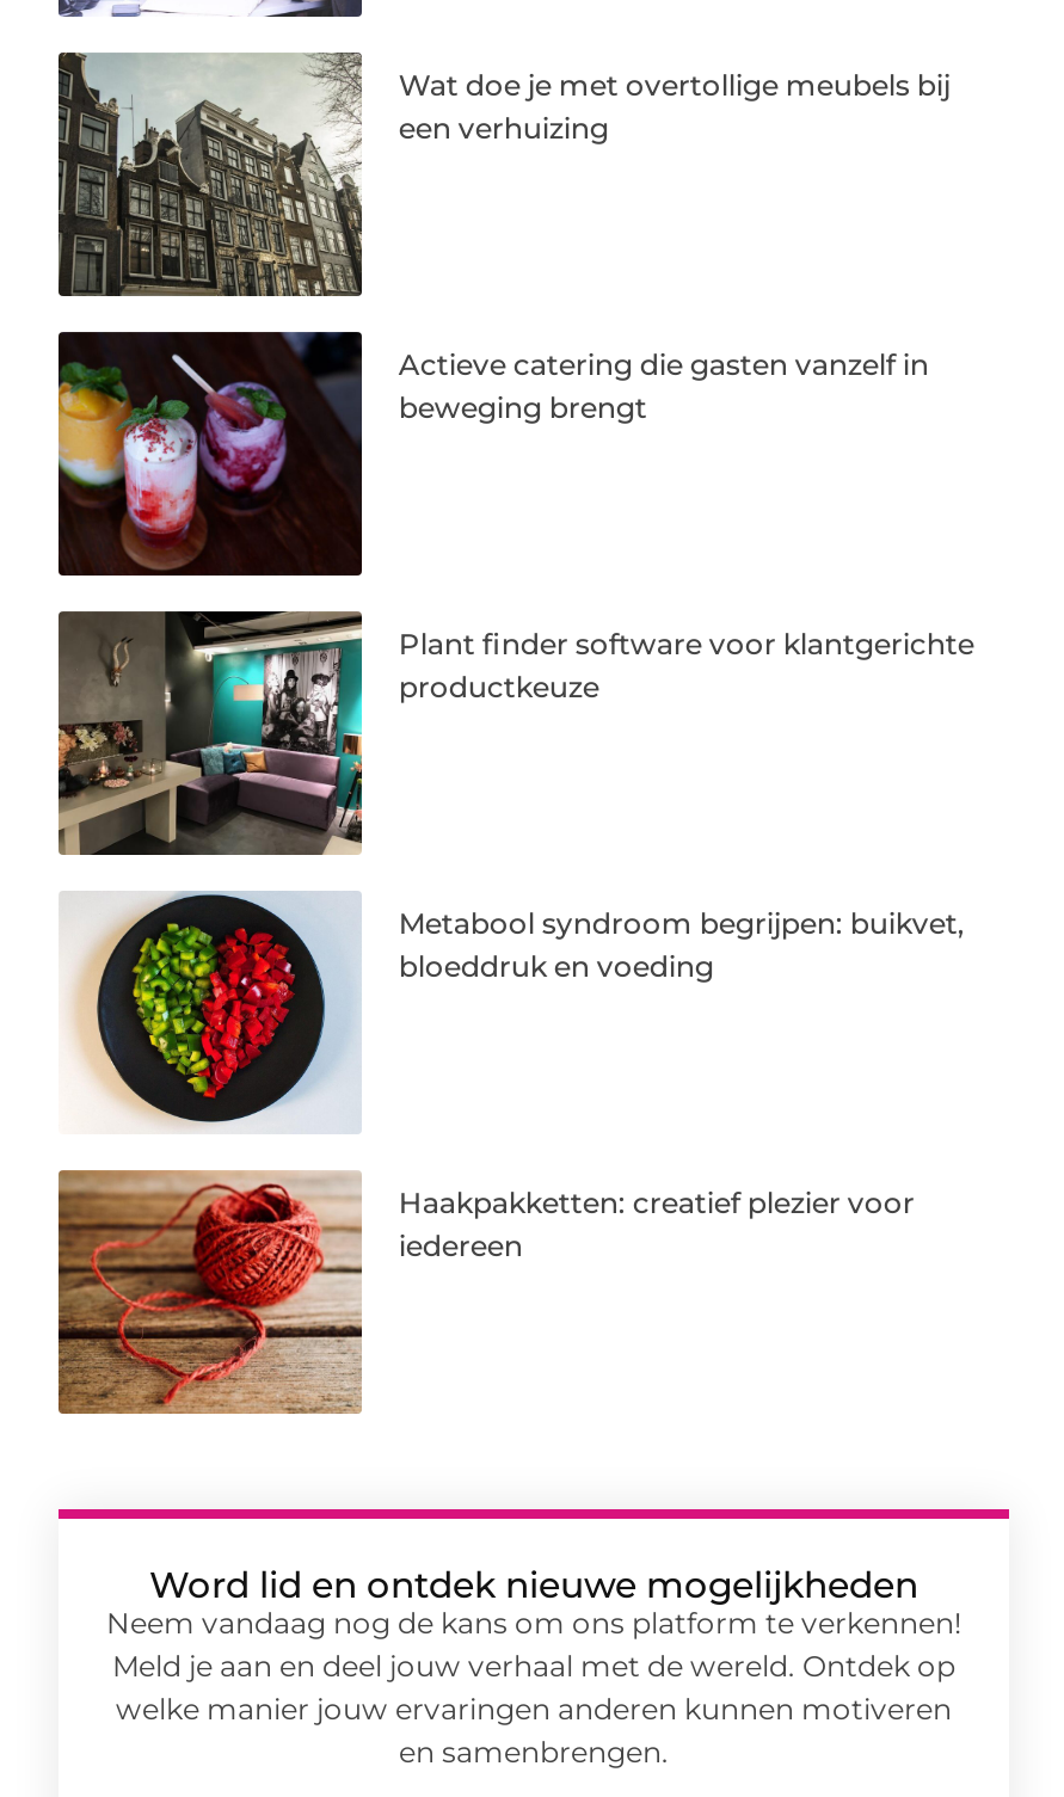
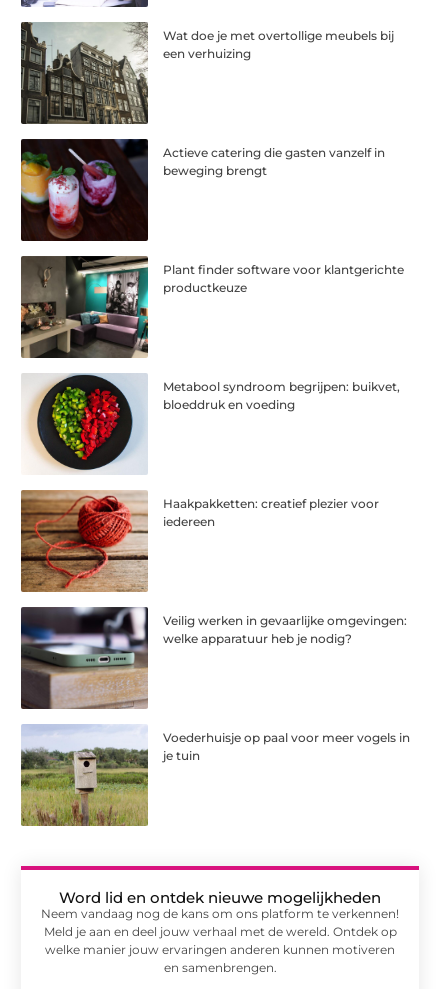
+ [image]
+ Veilig werken in gevaarlijke omgevingen:
+ welke apparatuur heb je nodig?

+ [image]
+ Voederhuisje op paal voor meer vogels in
+ je tuin
